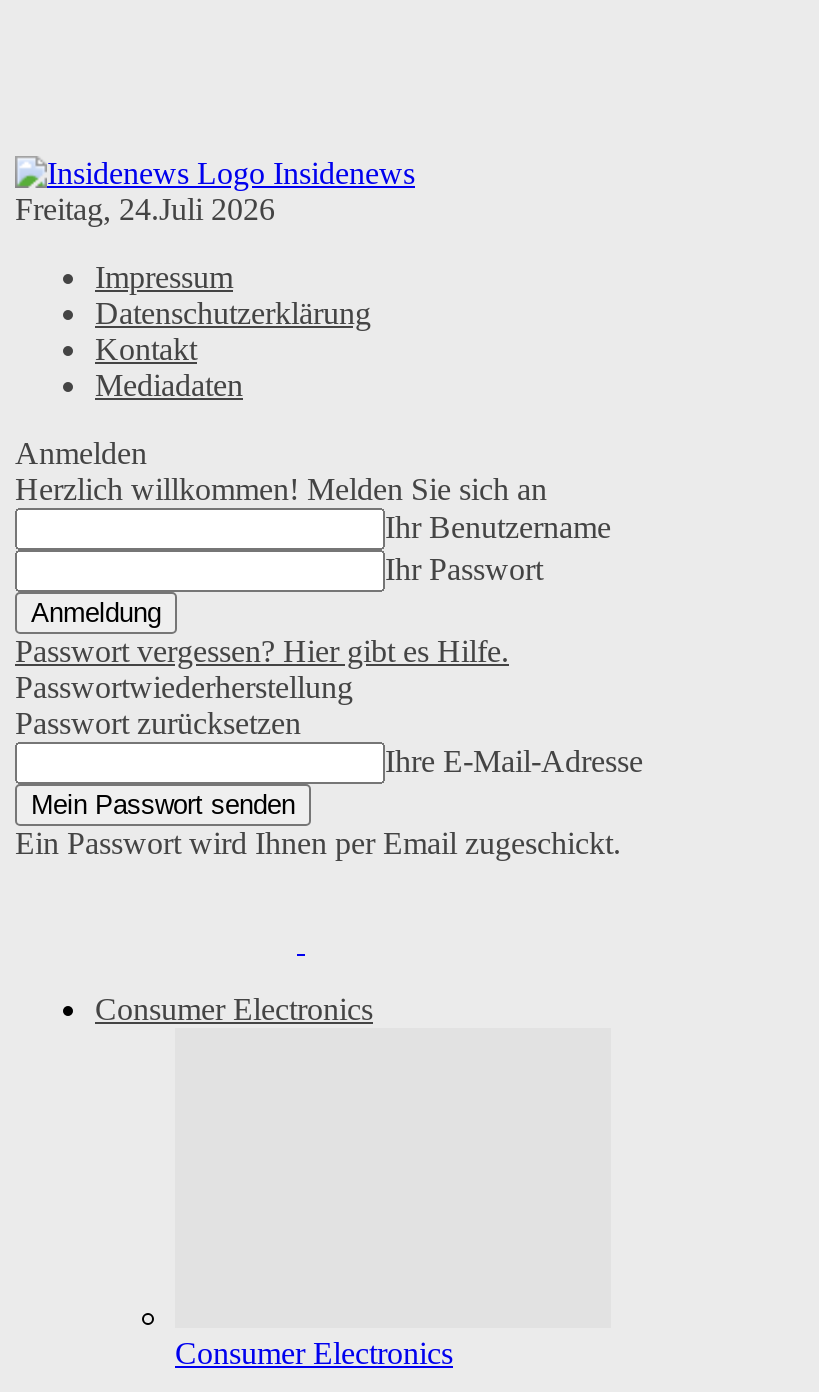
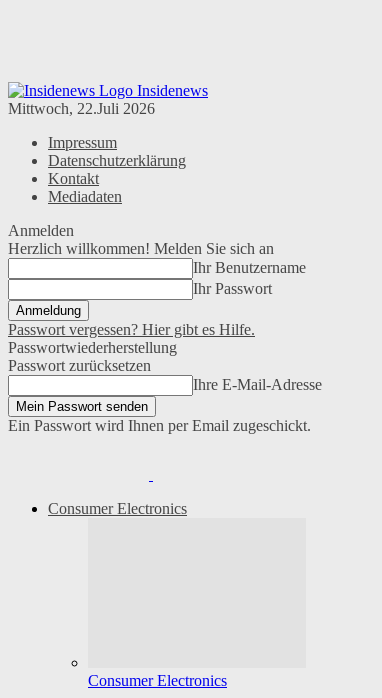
- Freitag, 24.Juli 2026
+ Mittwoch, 22.Juli 2026
